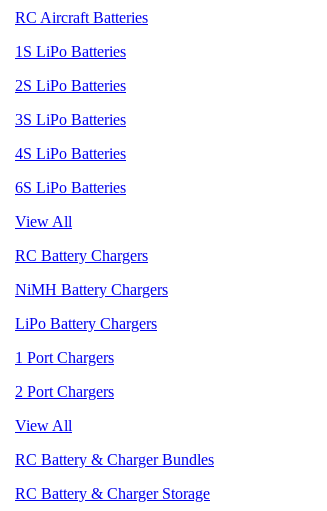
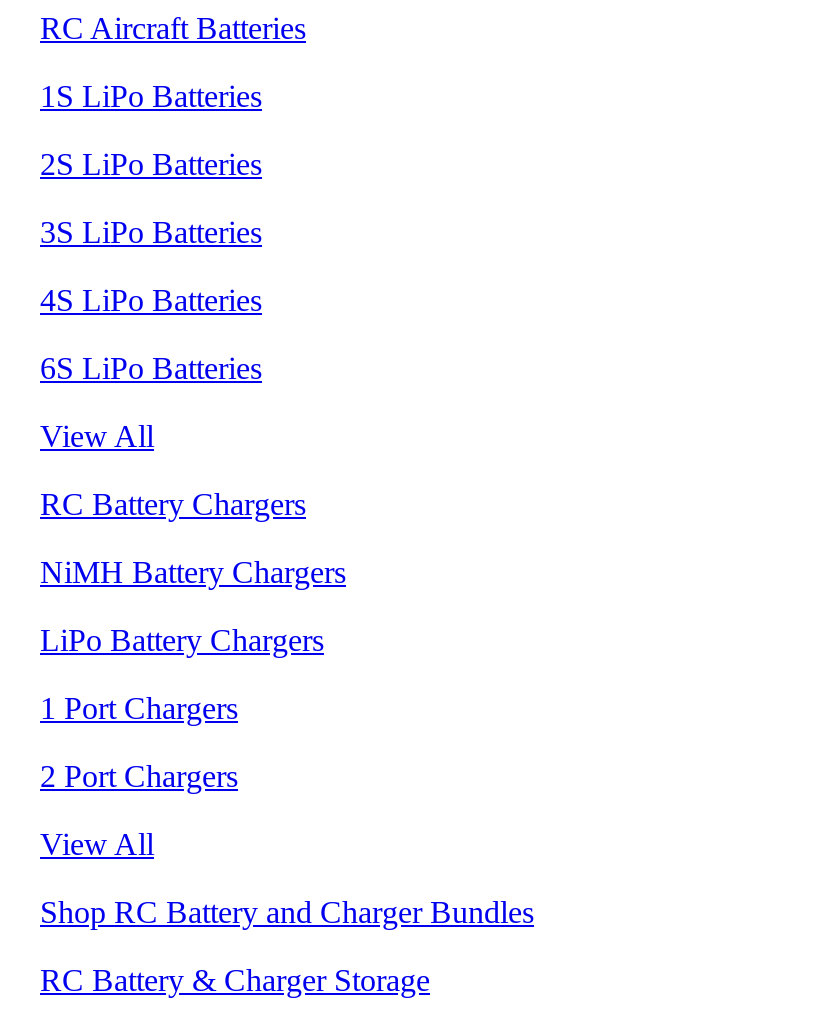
- RC Battery & Charger Bundles
+ Shop RC Battery and Charger Bundles
